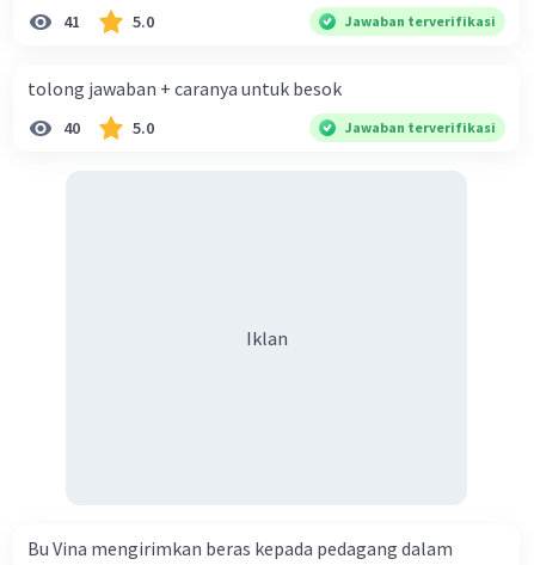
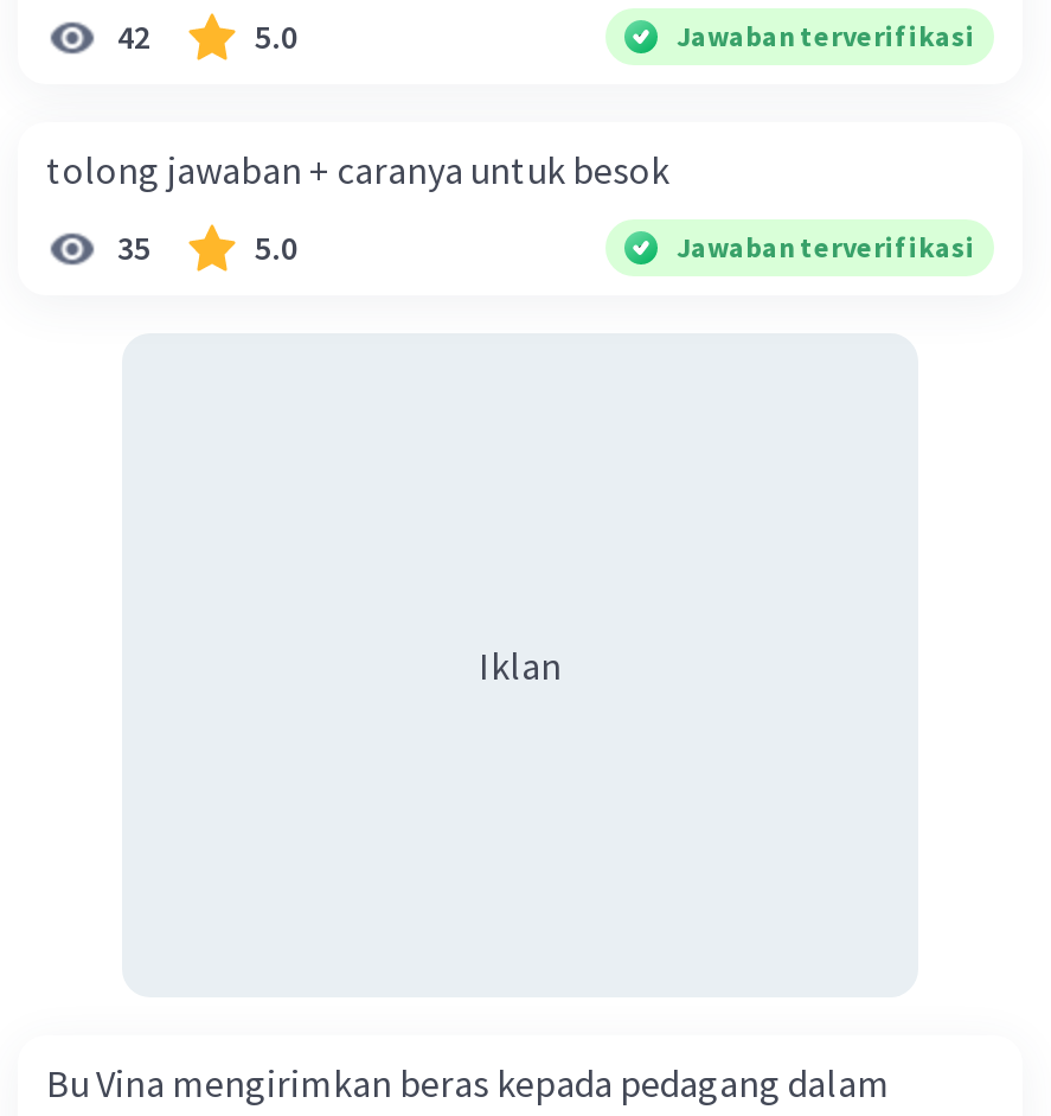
- 41
+ 42

- 40
+ 35
